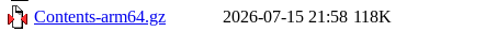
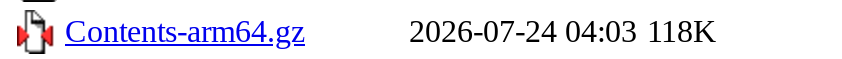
- 2026-07-15 21:58 118K
+ 2026-07-24 04:03 118K
